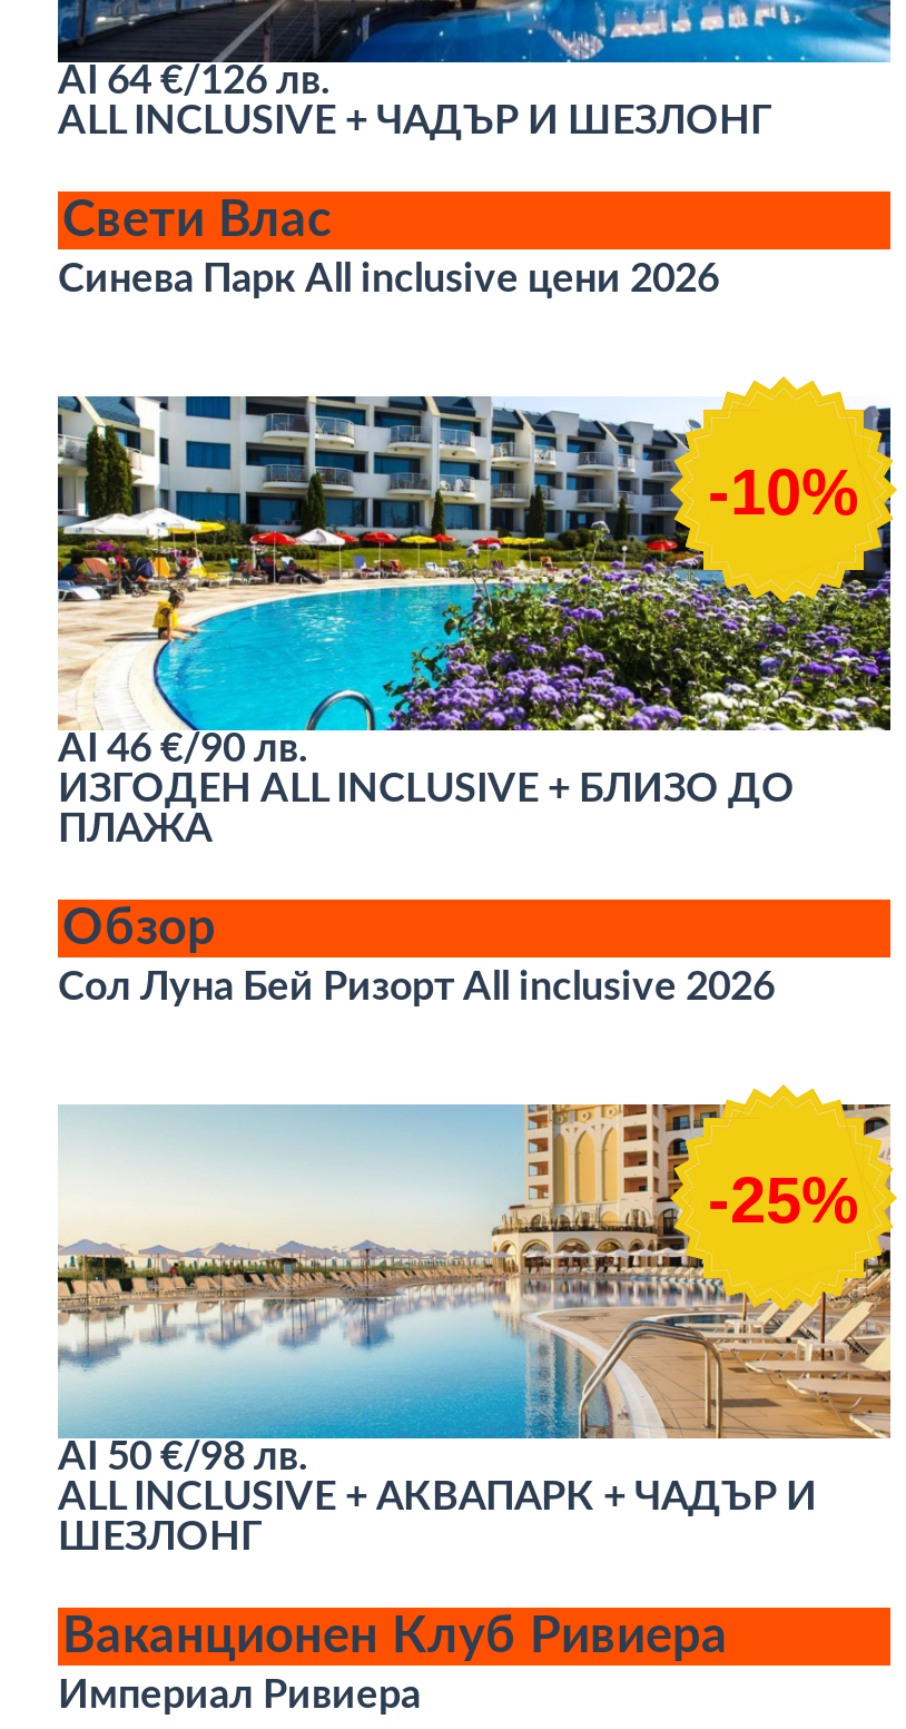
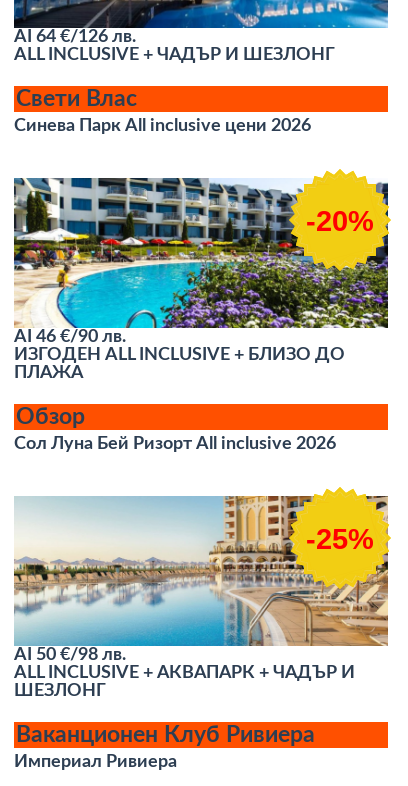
- -10%
+ -20%
